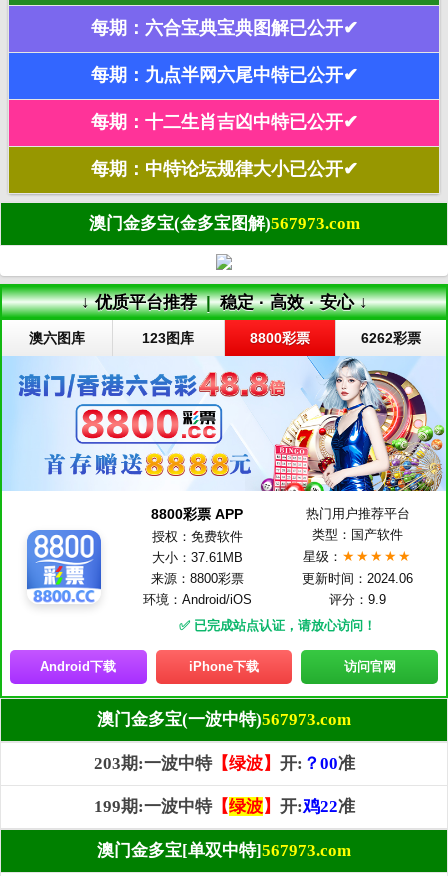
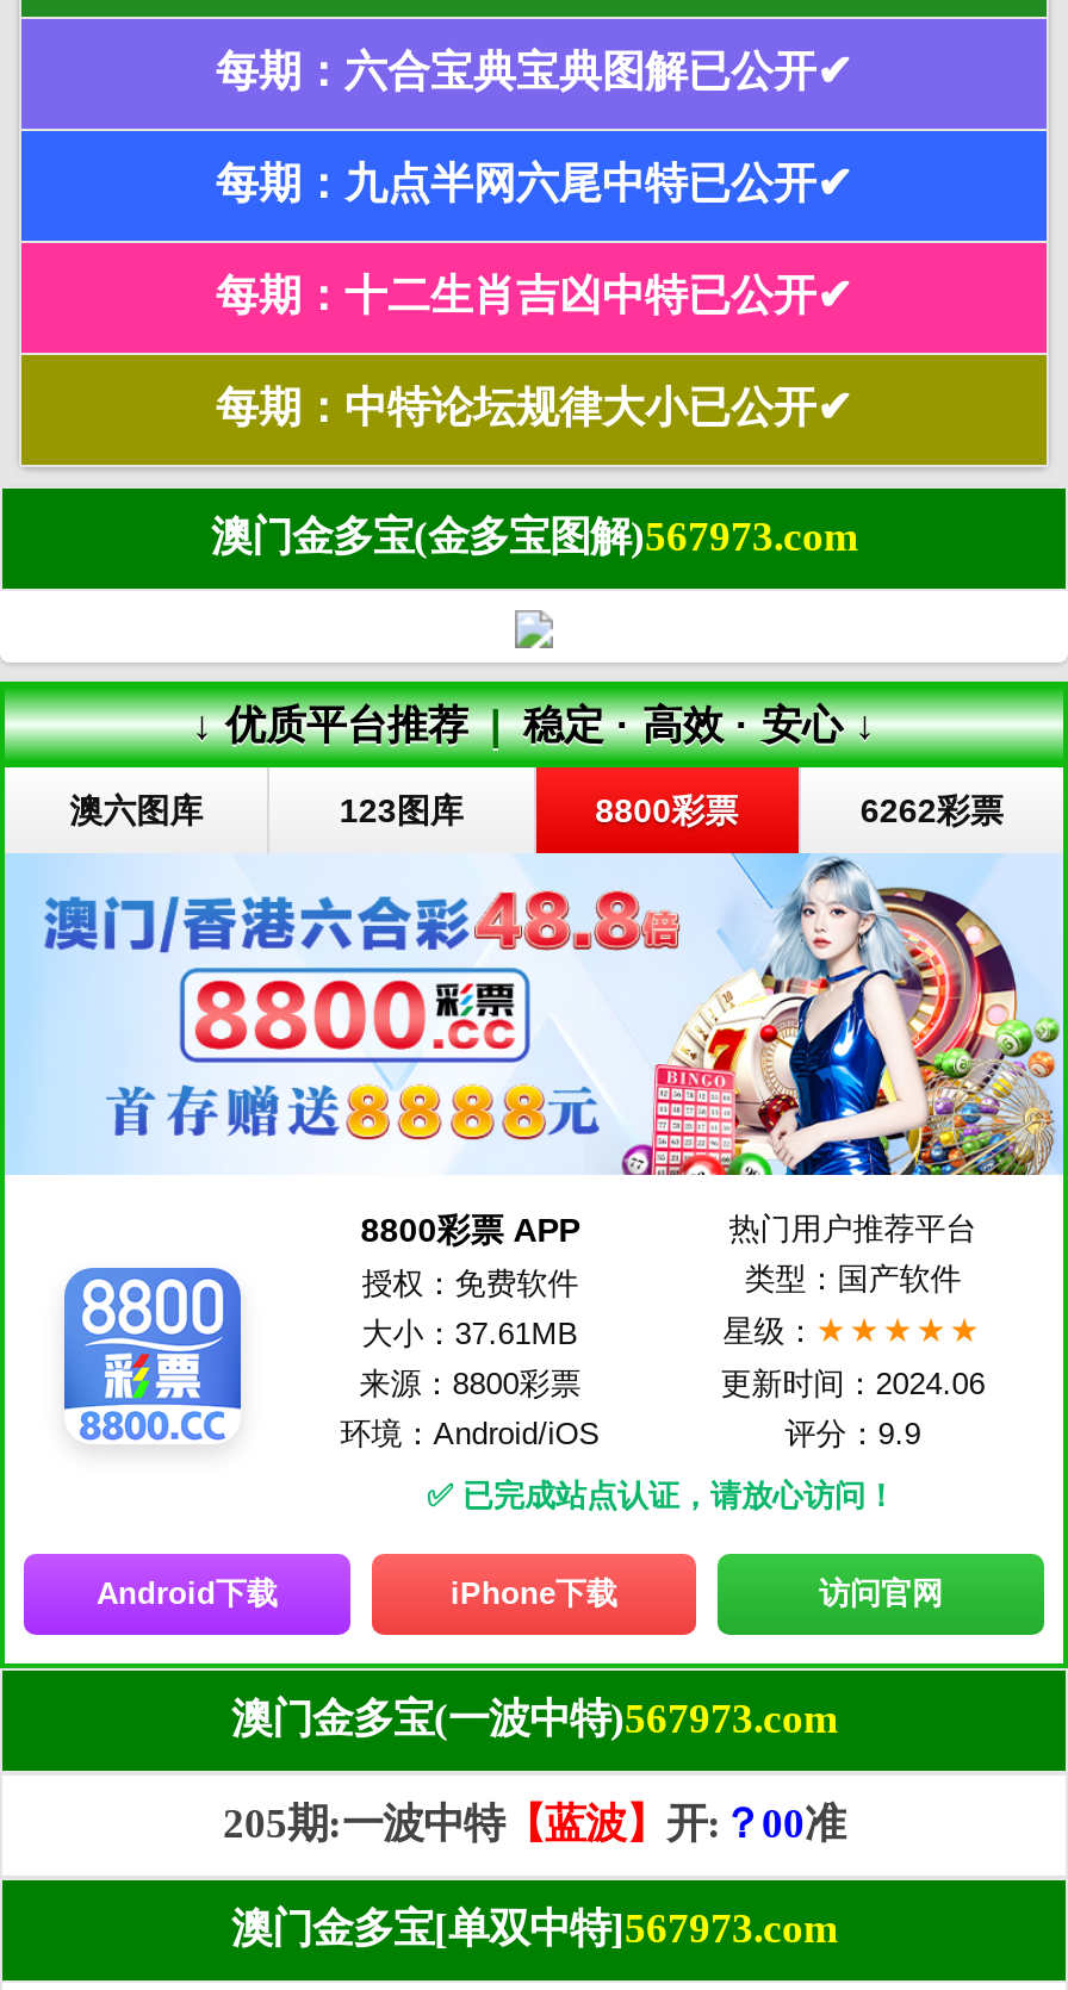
- 203期:一波中特【绿波】开:？00准
- 199期:一波中特【绿波】开:鸡22准
+ 205期:一波中特【蓝波】开:？00准
